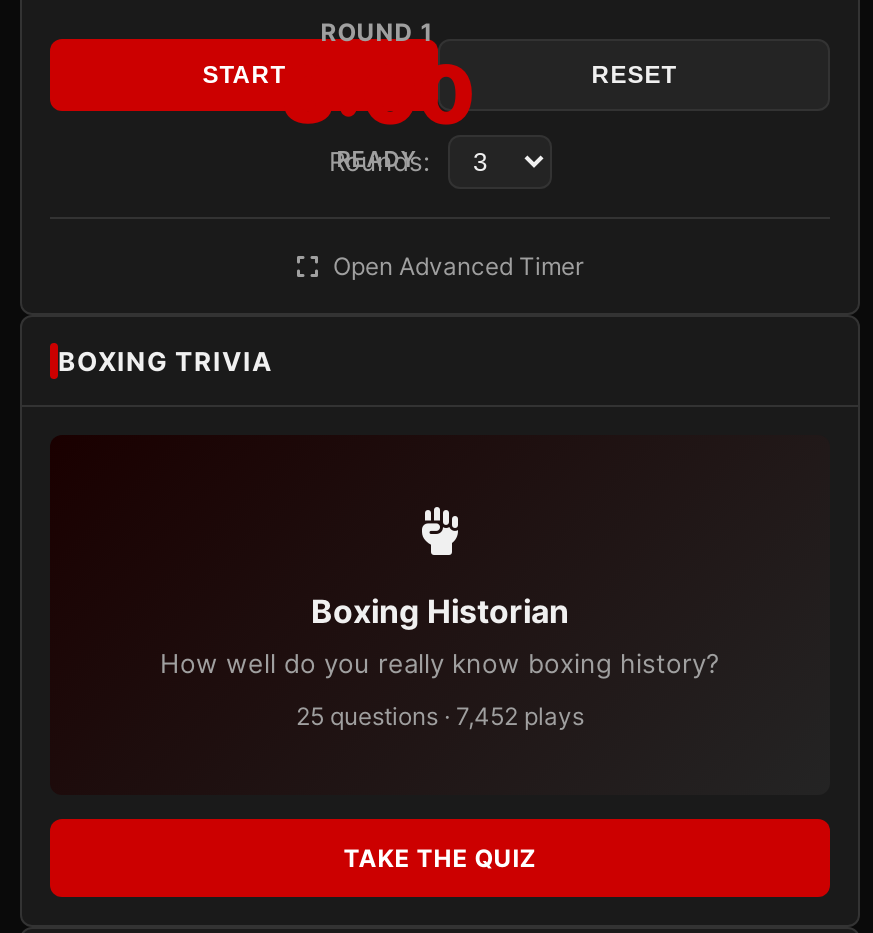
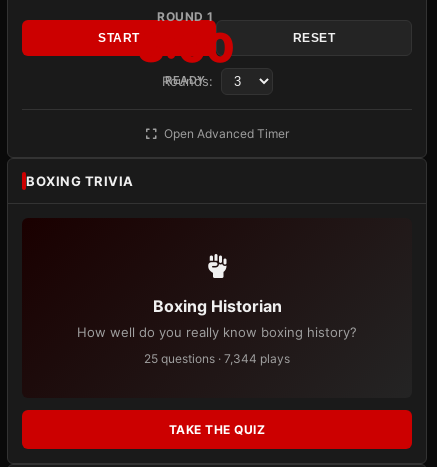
- 25 questions · 7,452 plays
+ 25 questions · 7,344 plays
